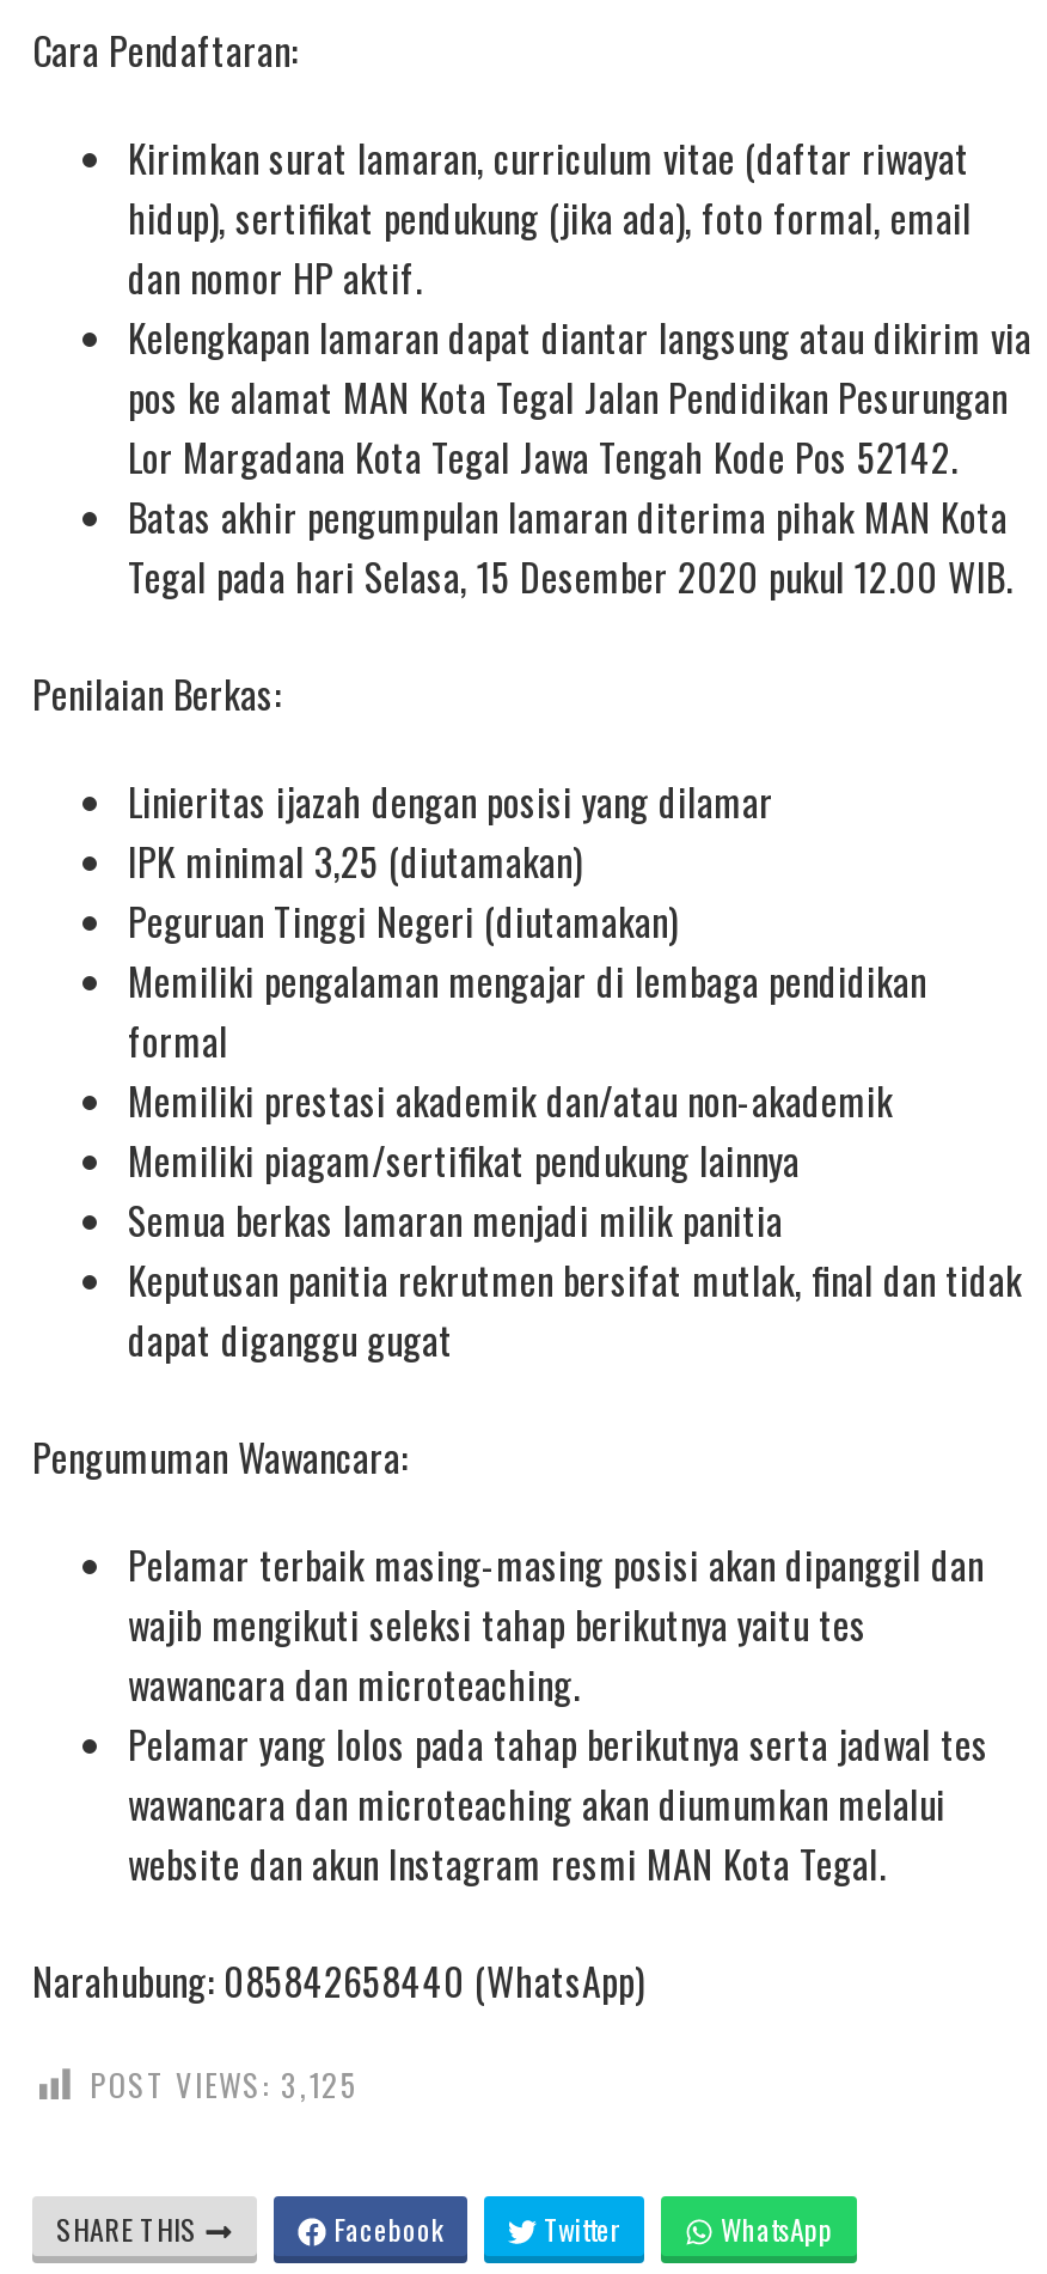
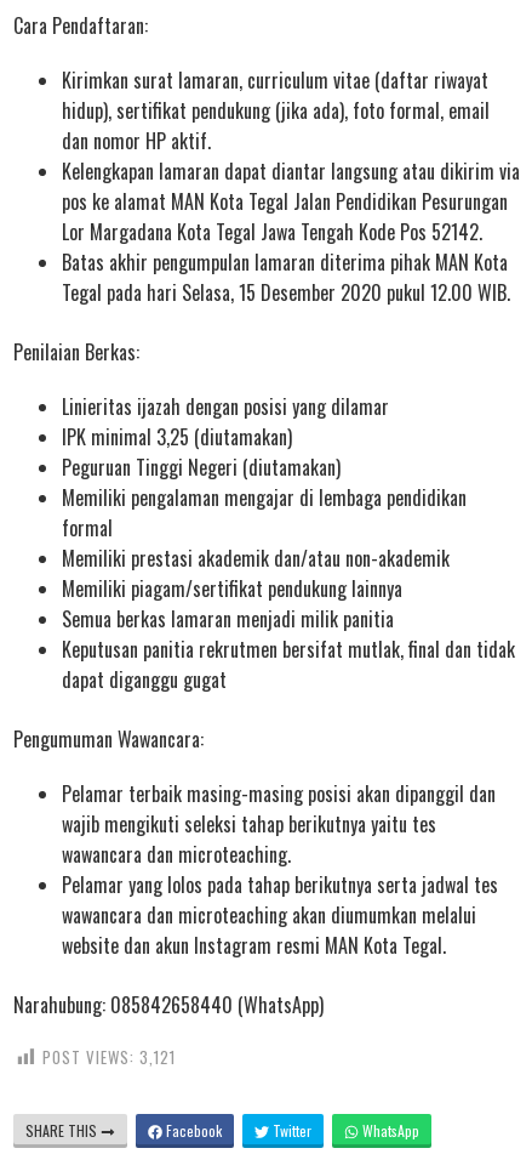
- POST VIEWS: 3,125
+ POST VIEWS: 3,121
